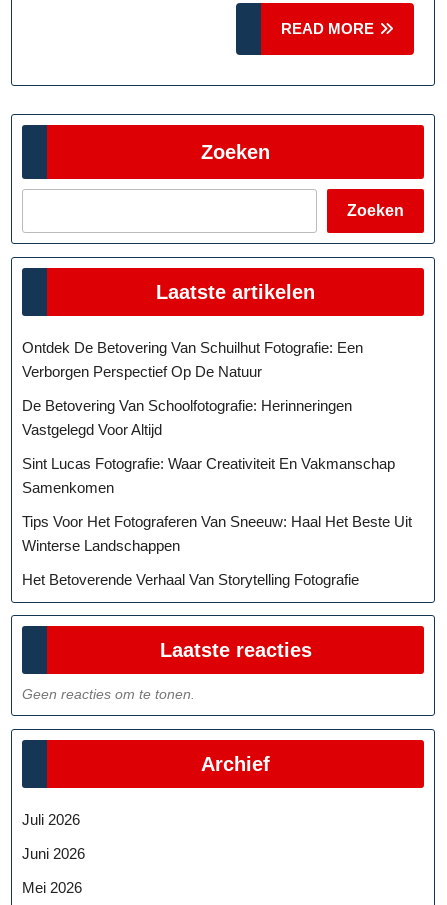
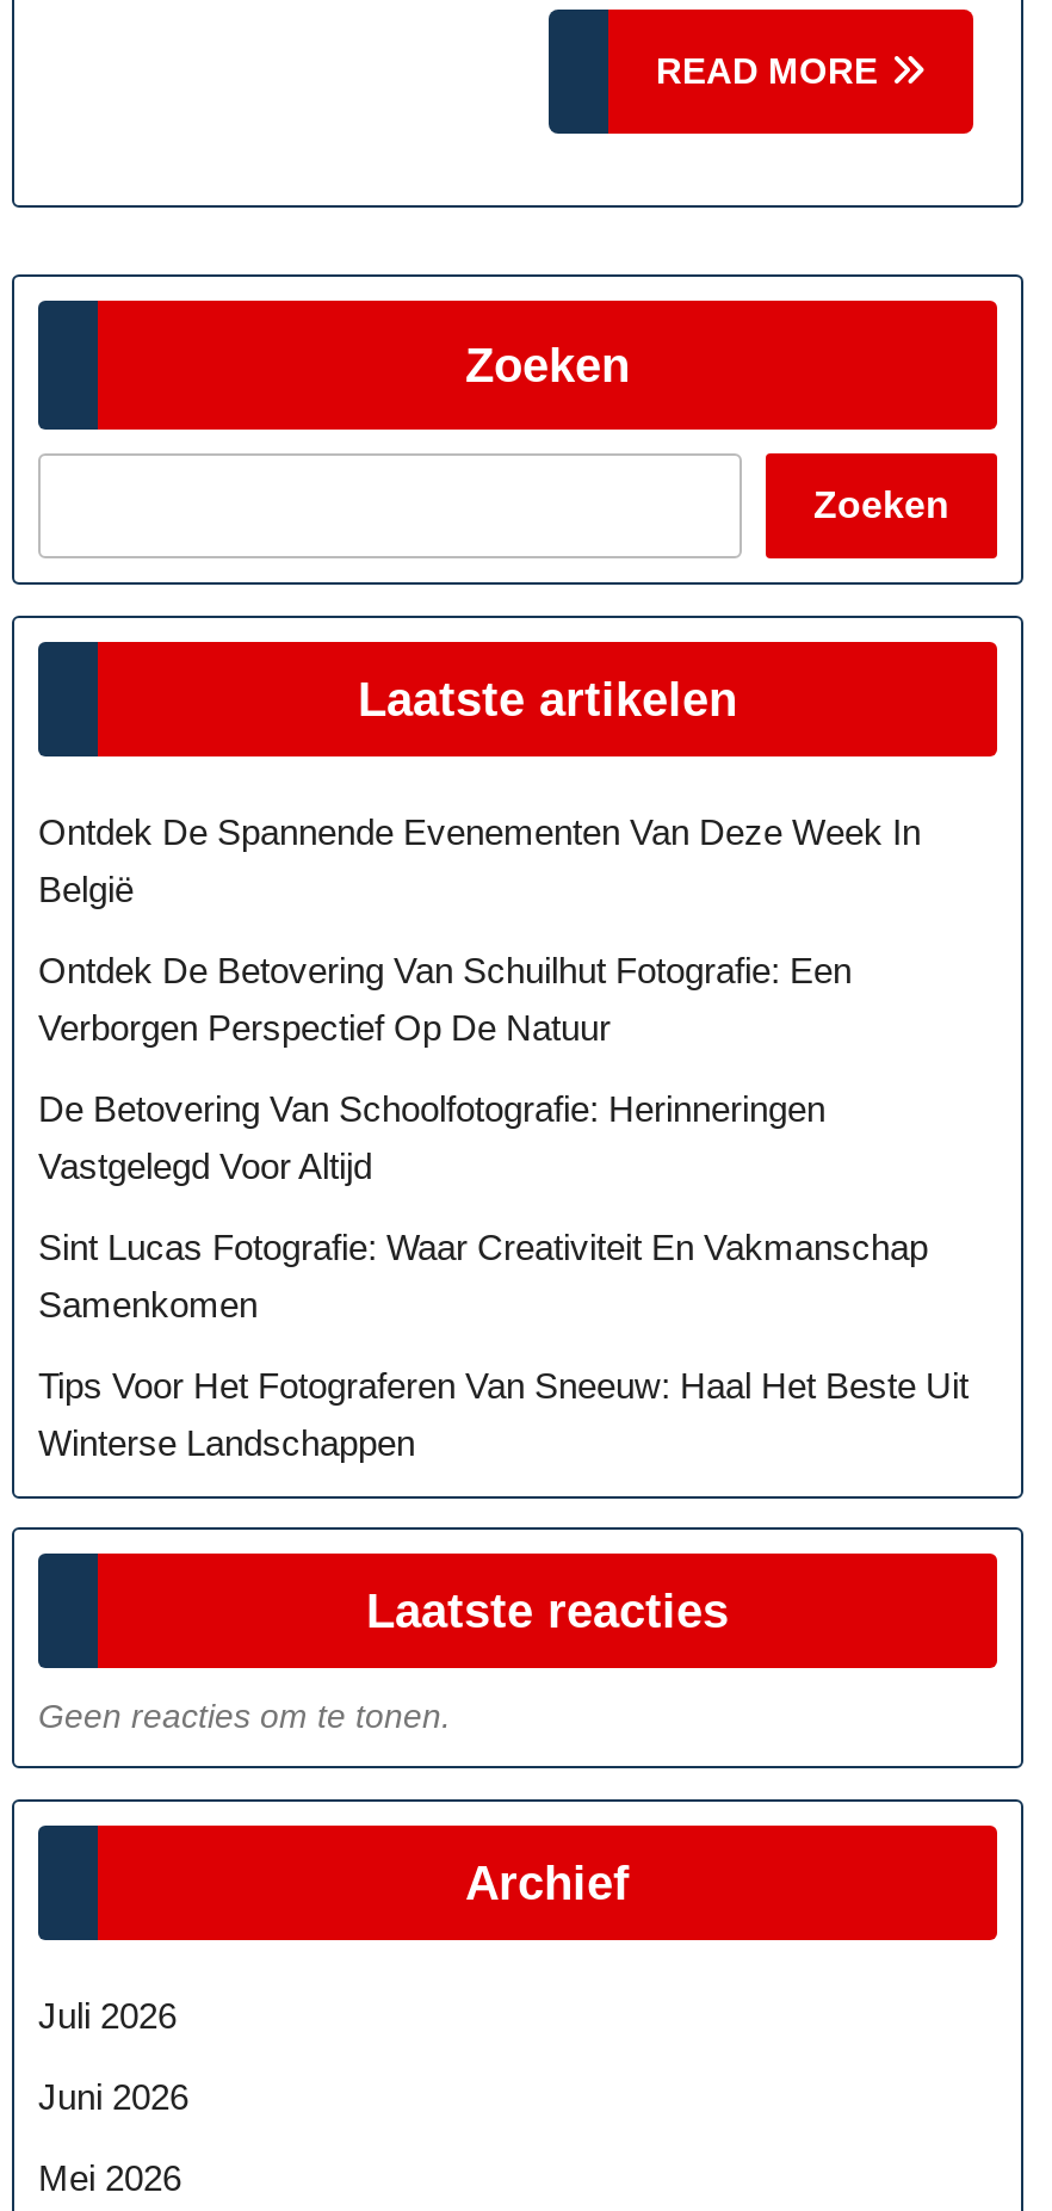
+ Ontdek De Spannende Evenementen Van Deze Week In
+ België

moved down: Ontdek De Betovering Van Schuilhut Fotografie: Een | Verborgen Perspectief Op De Natuur | De Betovering Van Schoolfotografie: Herinneringen | Vastgelegd Voor Altijd | Sint Lucas Fotografie: Waar Creativiteit En Vakmanschap | Samenkomen | Tips Voor Het Fotograferen Van Sneeuw: Haal Het Beste Uit | Winterse Landschappen

- Het Betoverende Verhaal Van Storytelling Fotografie
